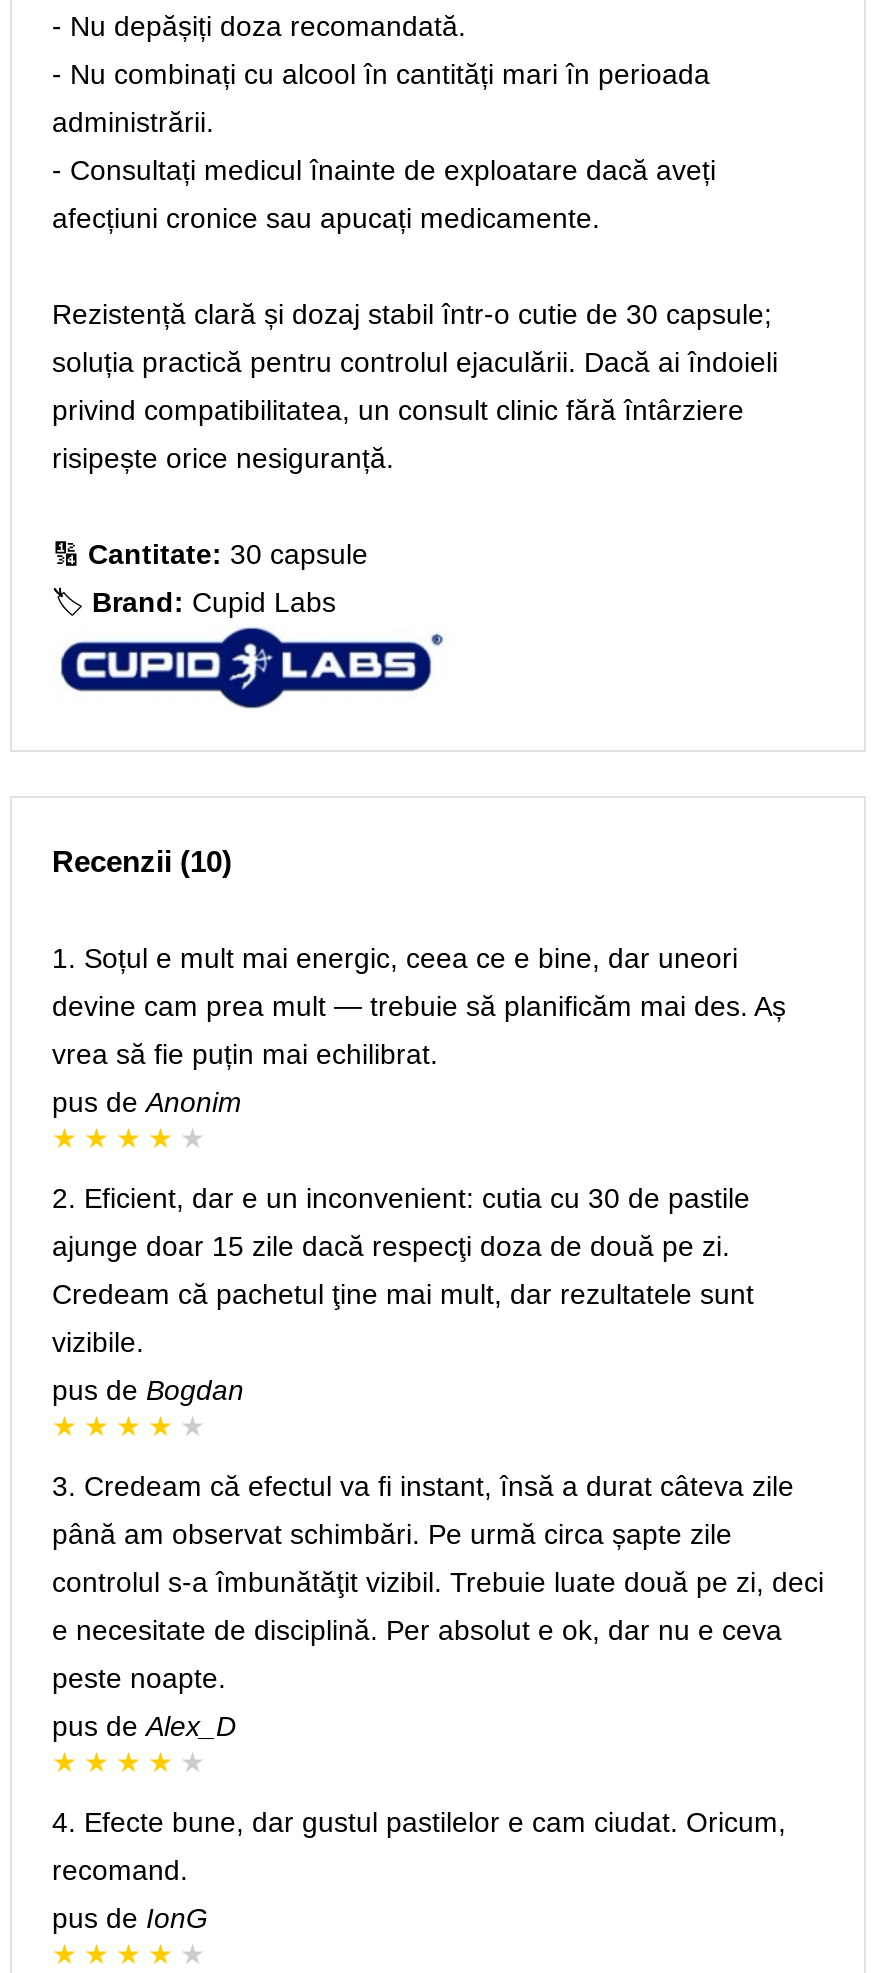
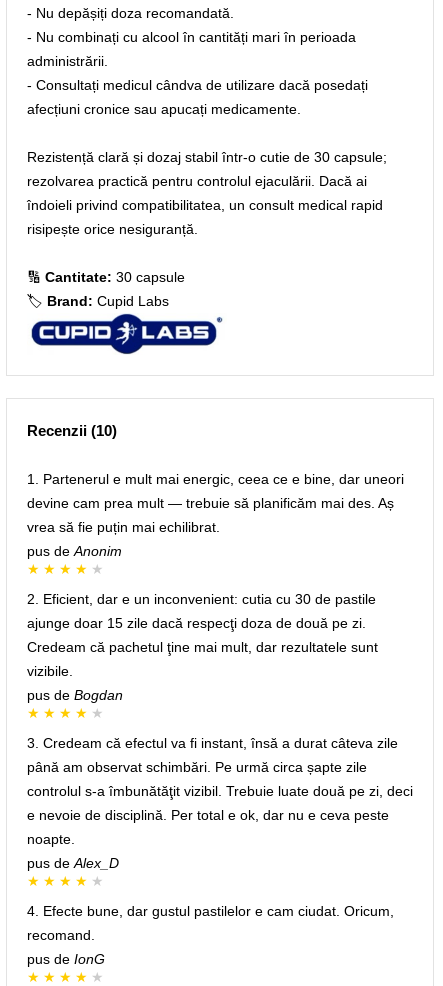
- - Consultați medicul înainte de exploatare dacă aveți
+ - Consultați medicul cândva de utilizare dacă posedați

- soluția practică pentru controlul ejaculării. Dacă ai îndoieli
+ rezolvarea practică pentru controlul ejaculării. Dacă ai

- privind compatibilitatea, un consult clinic fără întârziere
+ îndoieli privind compatibilitatea, un consult medical rapid

- 1. Soțul e mult mai energic, ceea ce e bine, dar uneori
+ 1. Partenerul e mult mai energic, ceea ce e bine, dar uneori

- e necesitate de disciplină. Per absolut e ok, dar nu e ceva
+ e nevoie de disciplină. Per total e ok, dar nu e ceva peste

- peste noapte.
+ noapte.
